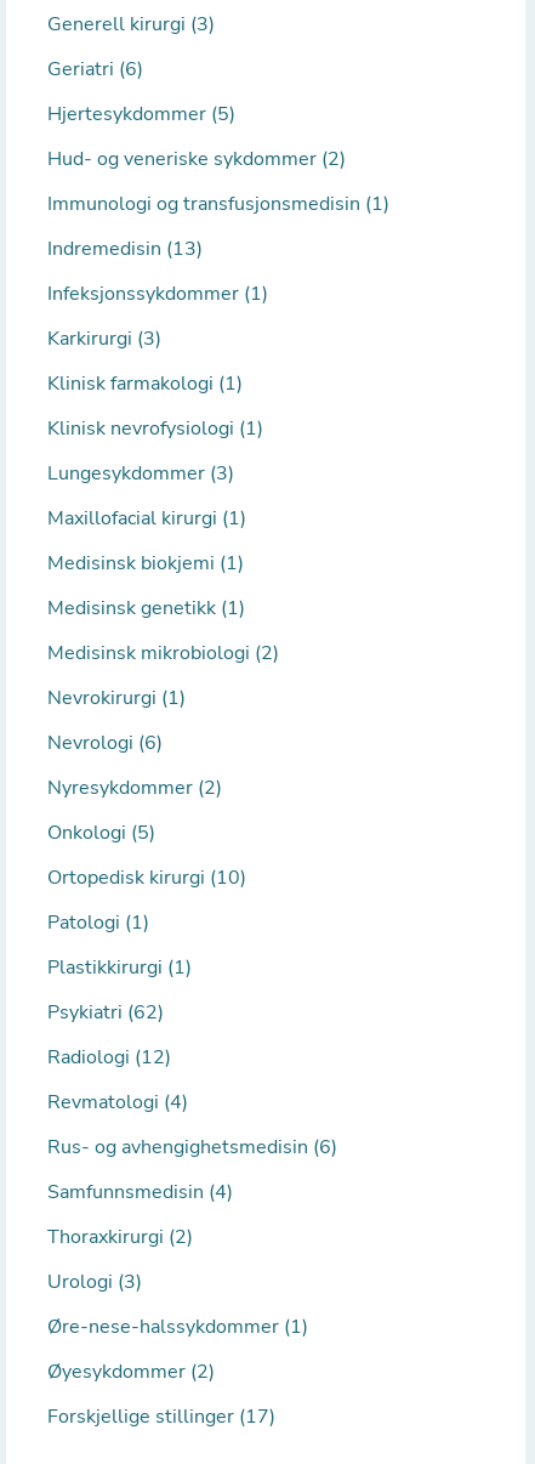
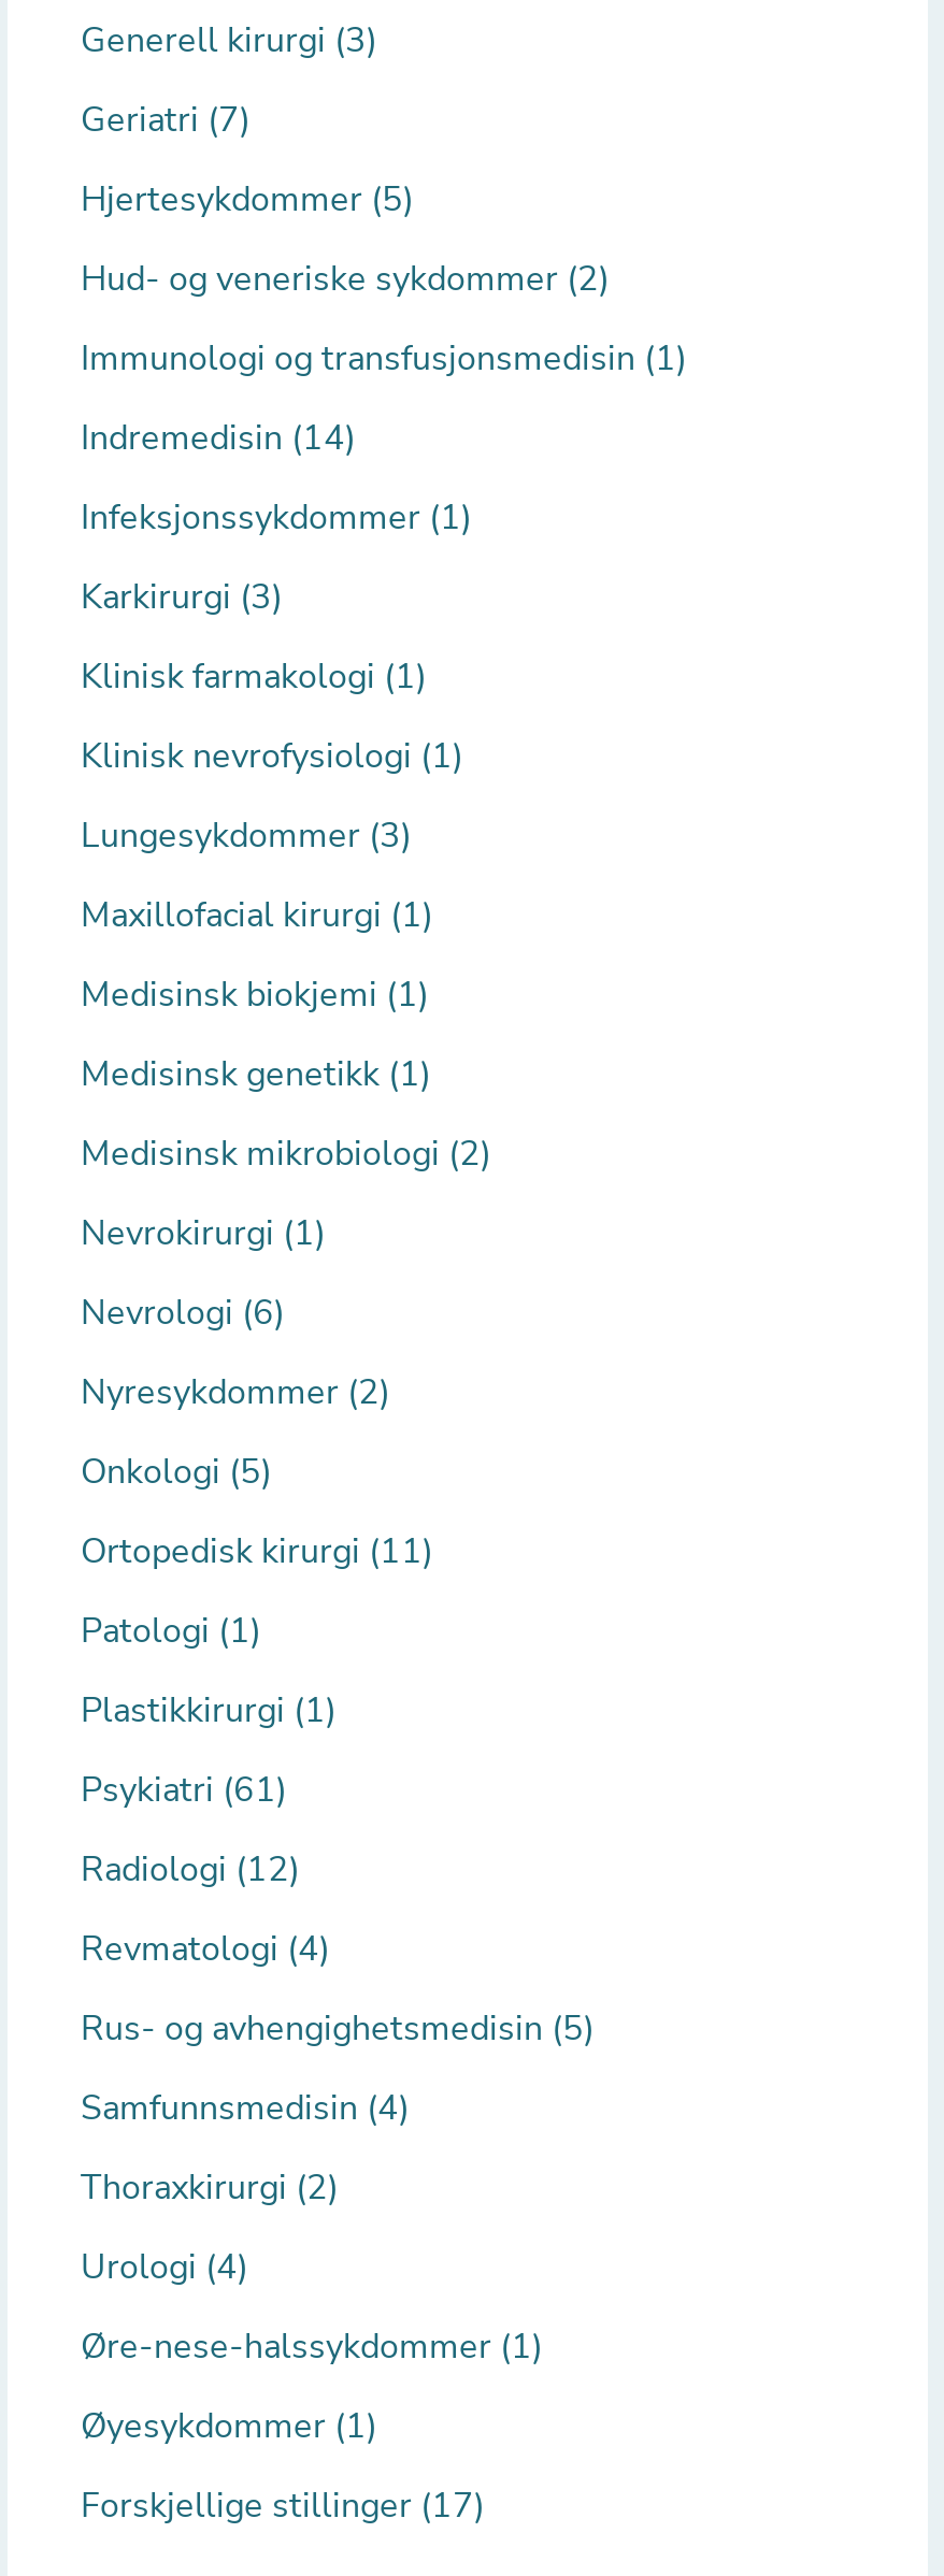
- Geriatri (6)
+ Geriatri (7)

- Indremedisin (13)
+ Indremedisin (14)

- Ortopedisk kirurgi (10)
+ Ortopedisk kirurgi (11)

- Psykiatri (62)
+ Psykiatri (61)

- Rus- og avhengighetsmedisin (6)
+ Rus- og avhengighetsmedisin (5)

- Urologi (3)
+ Urologi (4)

- Øyesykdommer (2)
+ Øyesykdommer (1)
